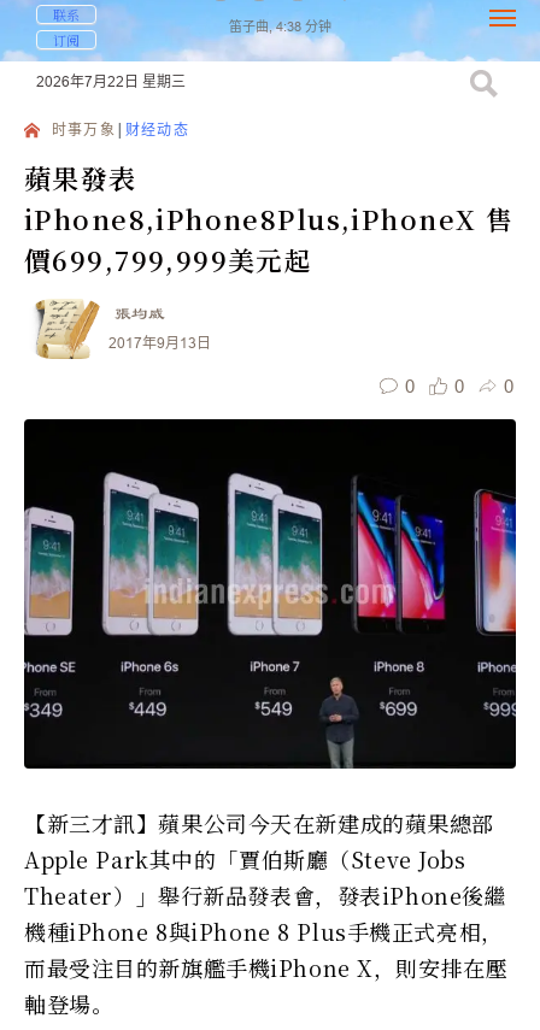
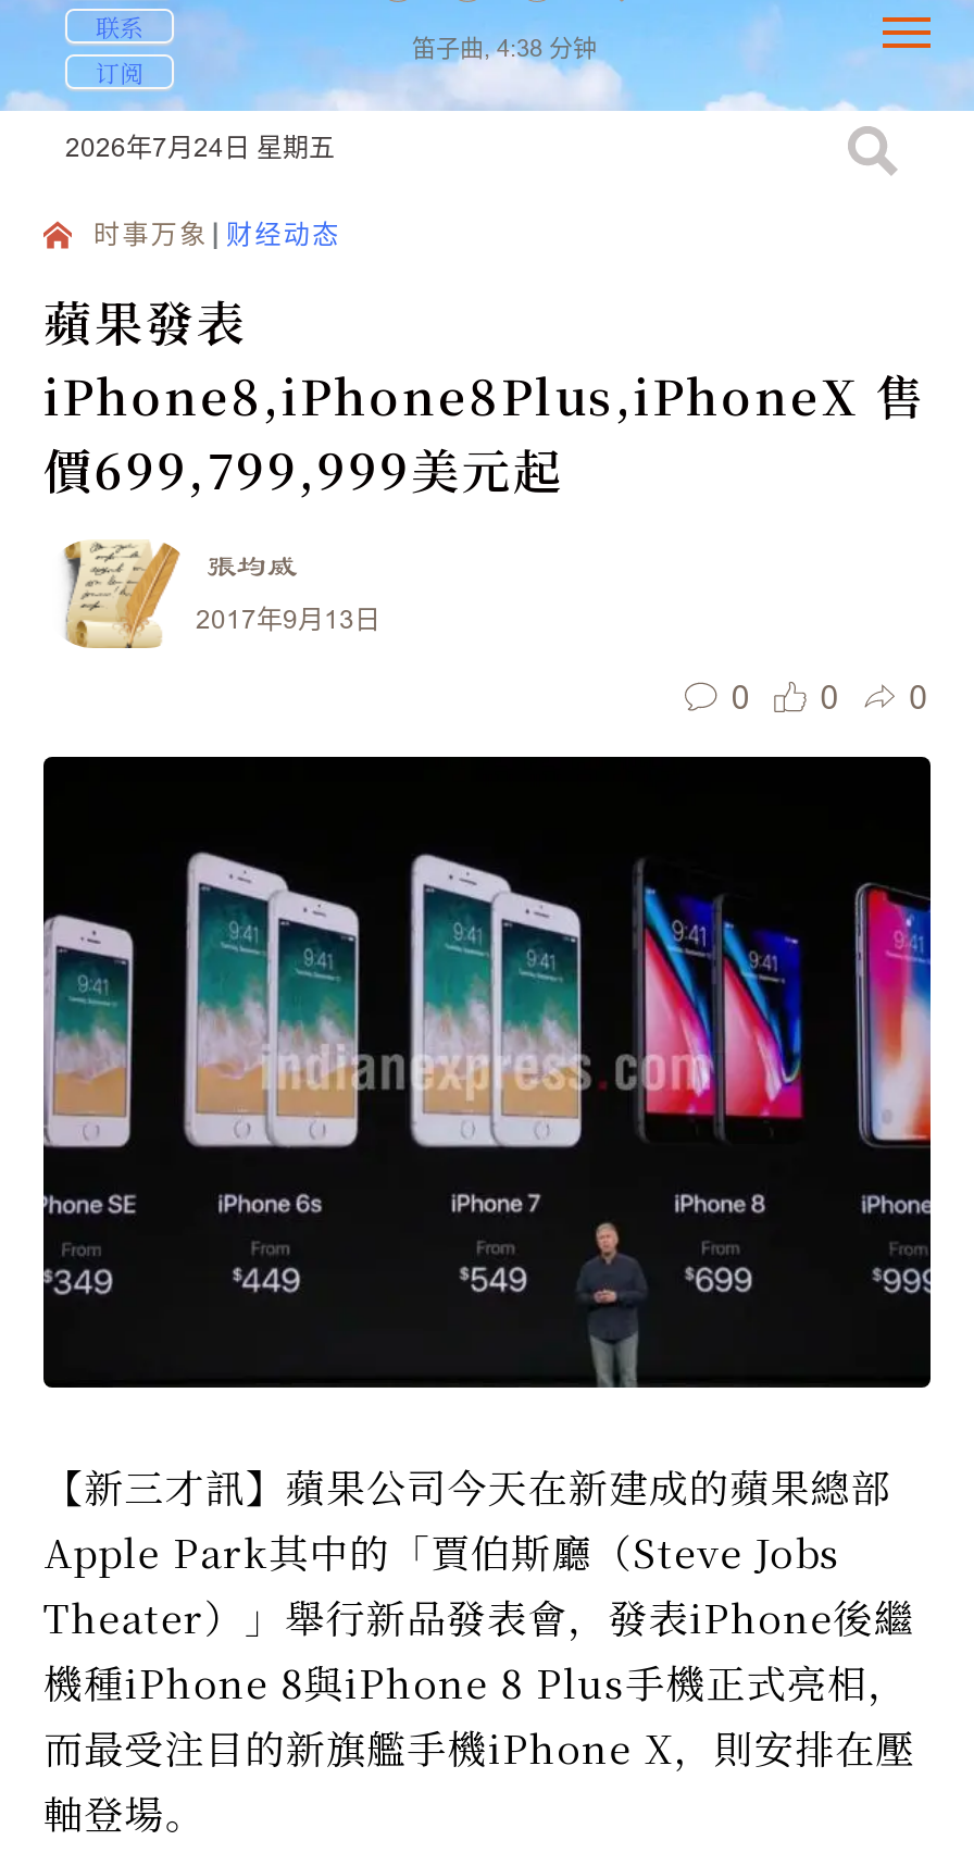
- 2026年7月22日 星期三
+ 2026年7月24日 星期五
